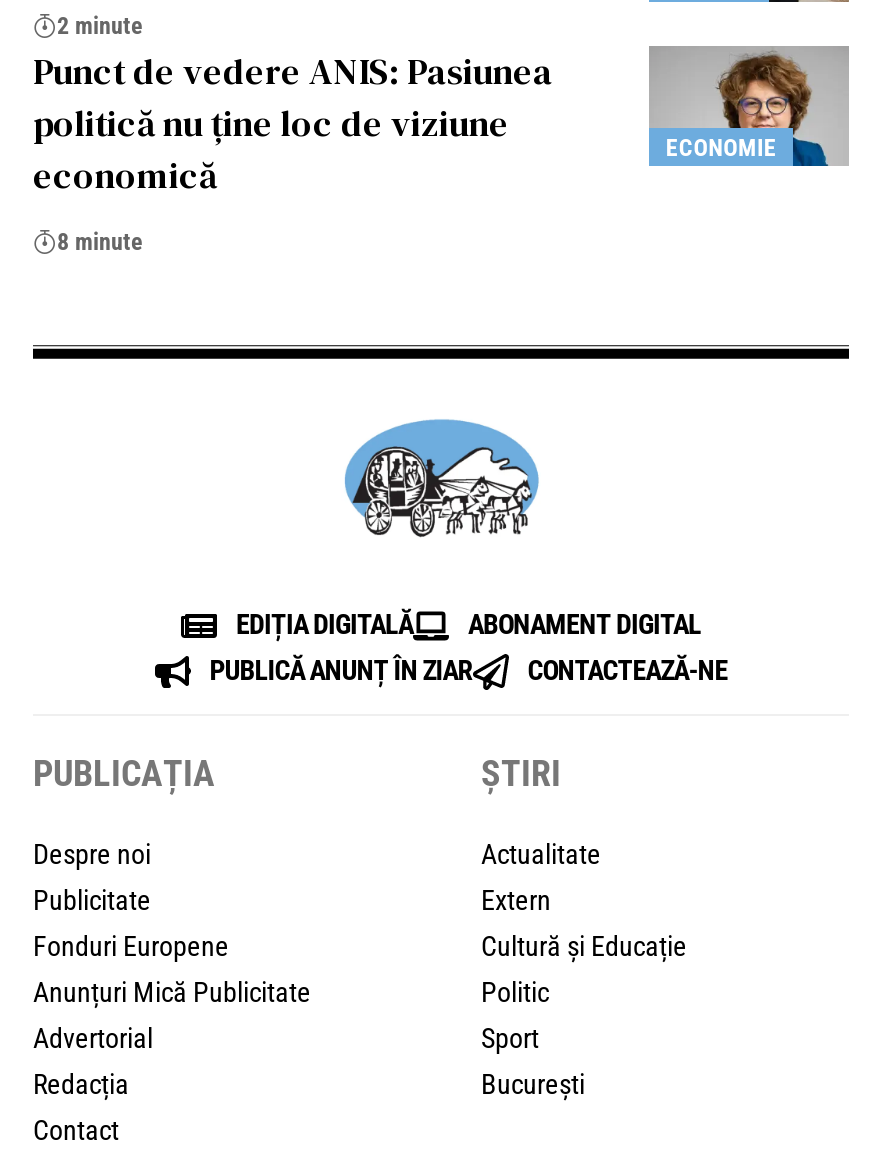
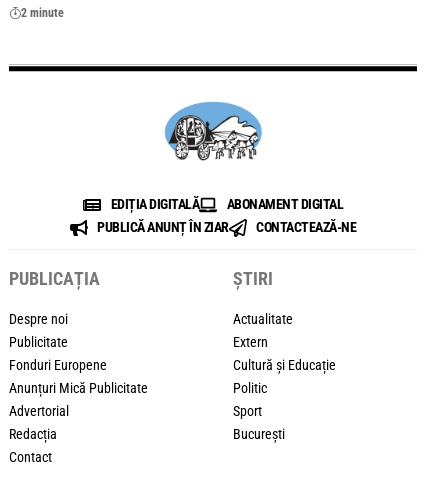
- Punct de vedere ANIS: Pasiunea
- politică nu ține loc de viziune
- economică
- 8 minute

- [image]
- ECONOMIE
